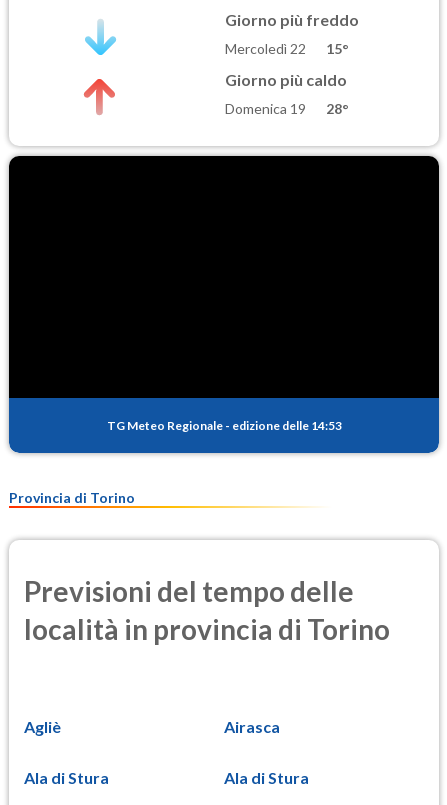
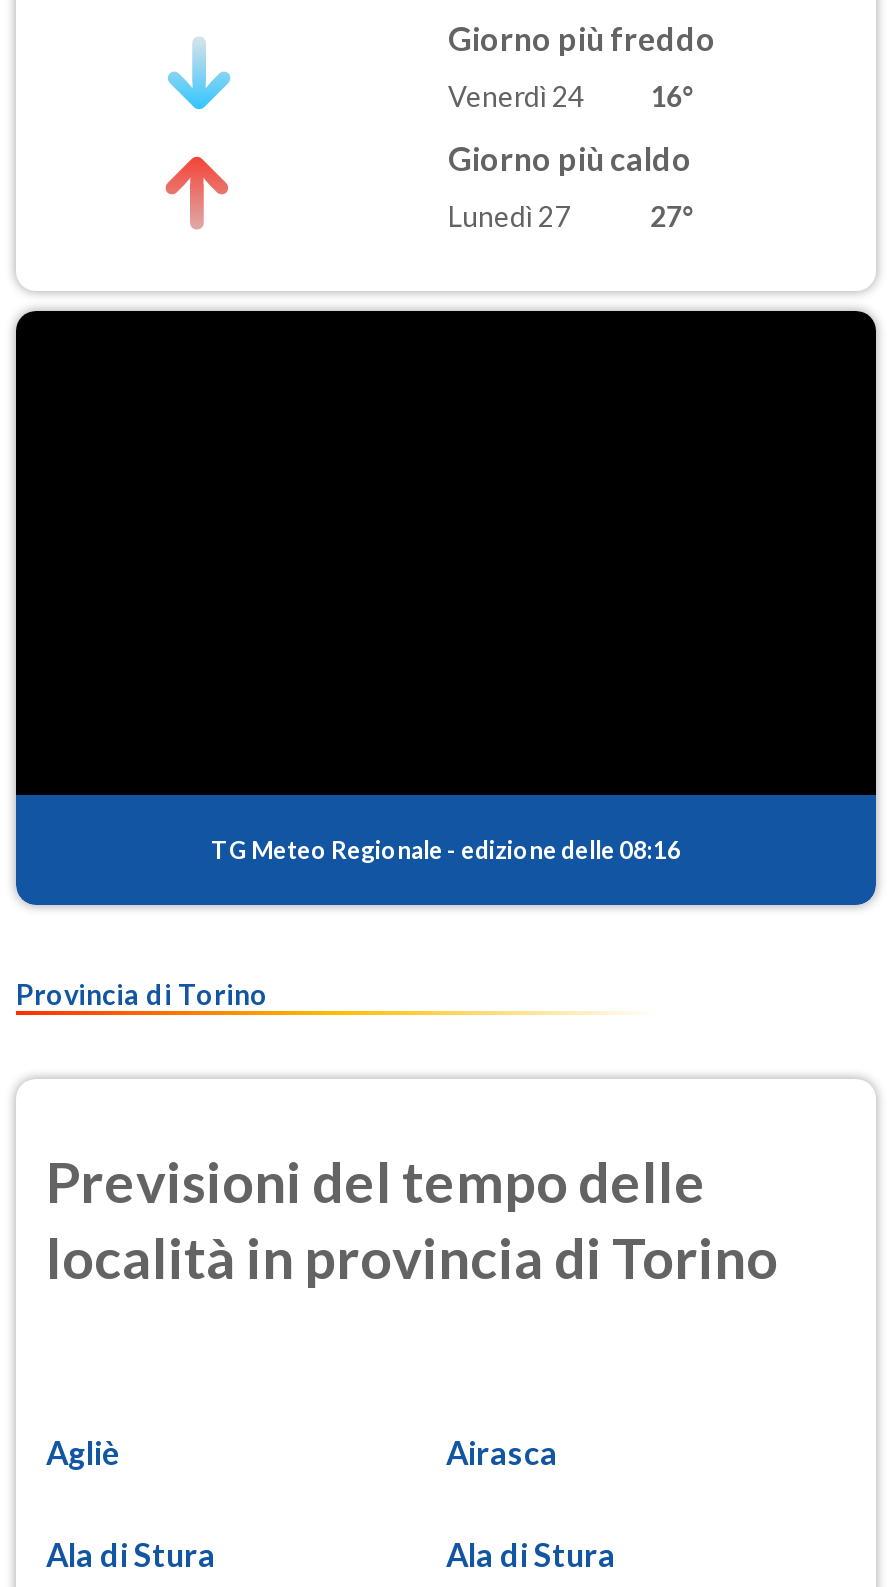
- Mercoledì 22
- 15°
+ Venerdì 24
+ 16°

- Domenica 19
- 28°
+ Lunedì 27
+ 27°

- TG Meteo Regionale - edizione delle 14:53
+ TG Meteo Regionale - edizione delle 08:16
